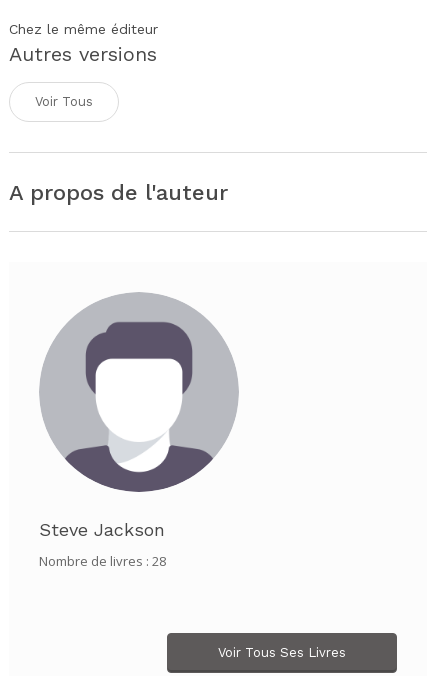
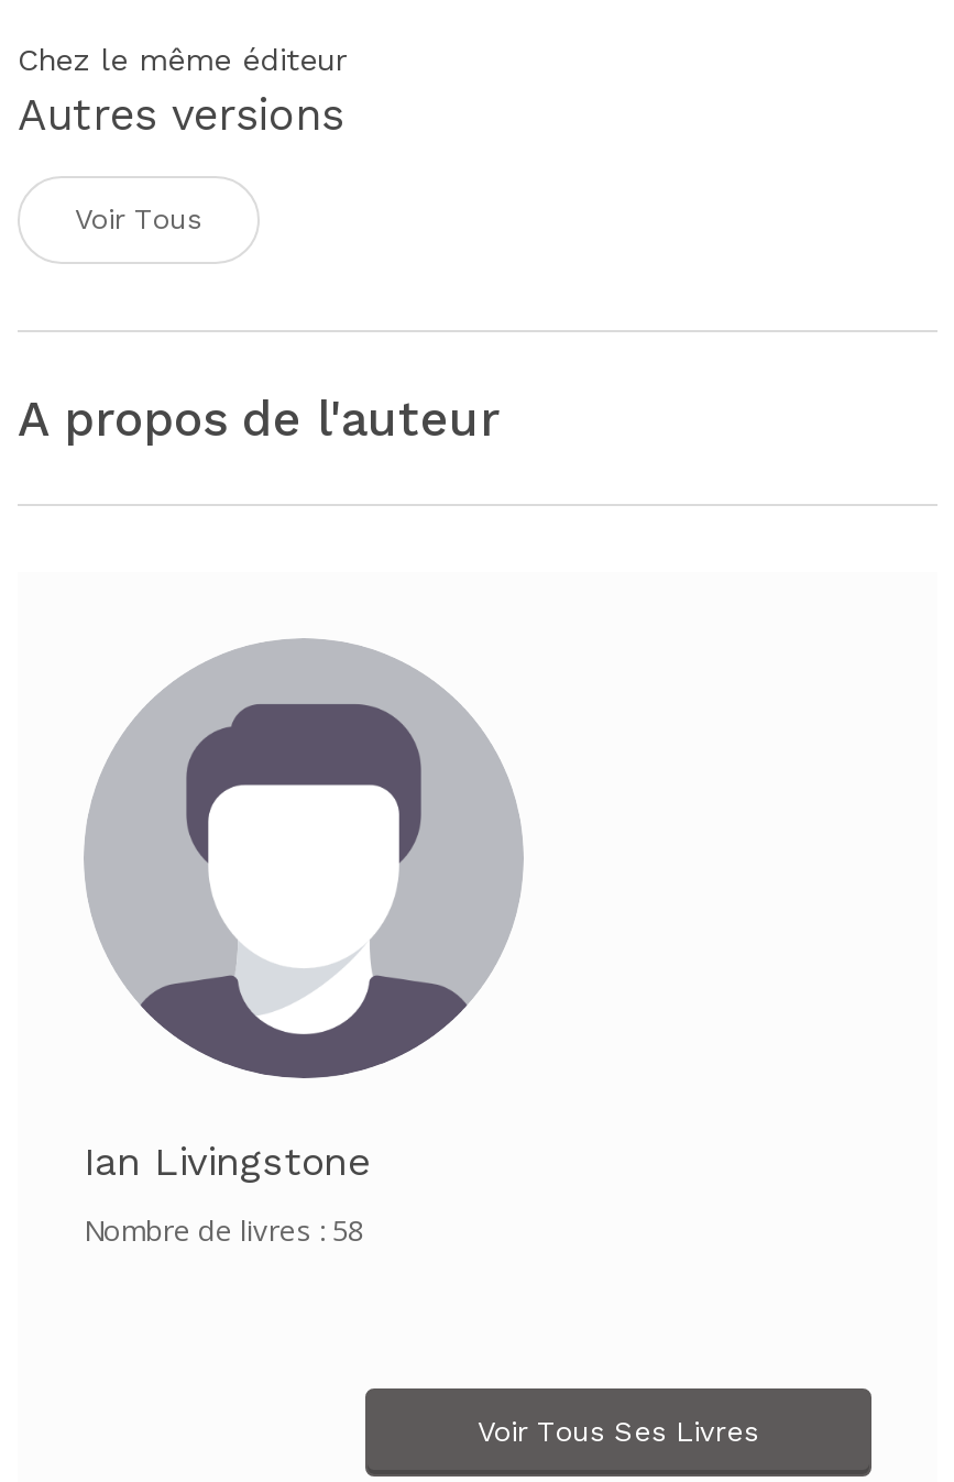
- Steve Jackson
+ Ian Livingstone

- Nombre de livres : 28
+ Nombre de livres : 58
